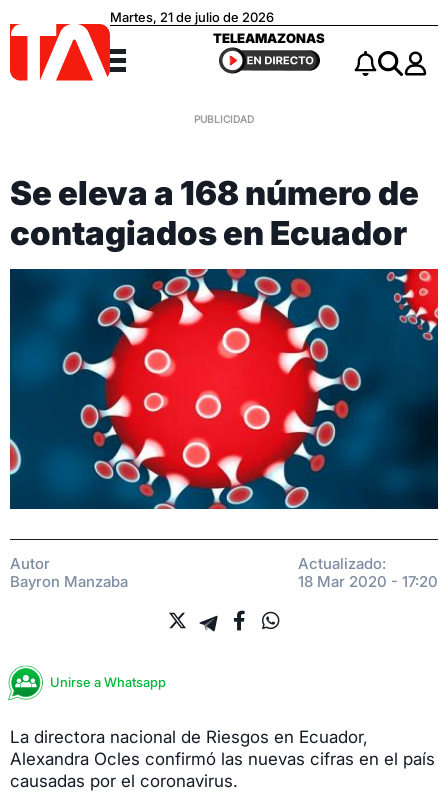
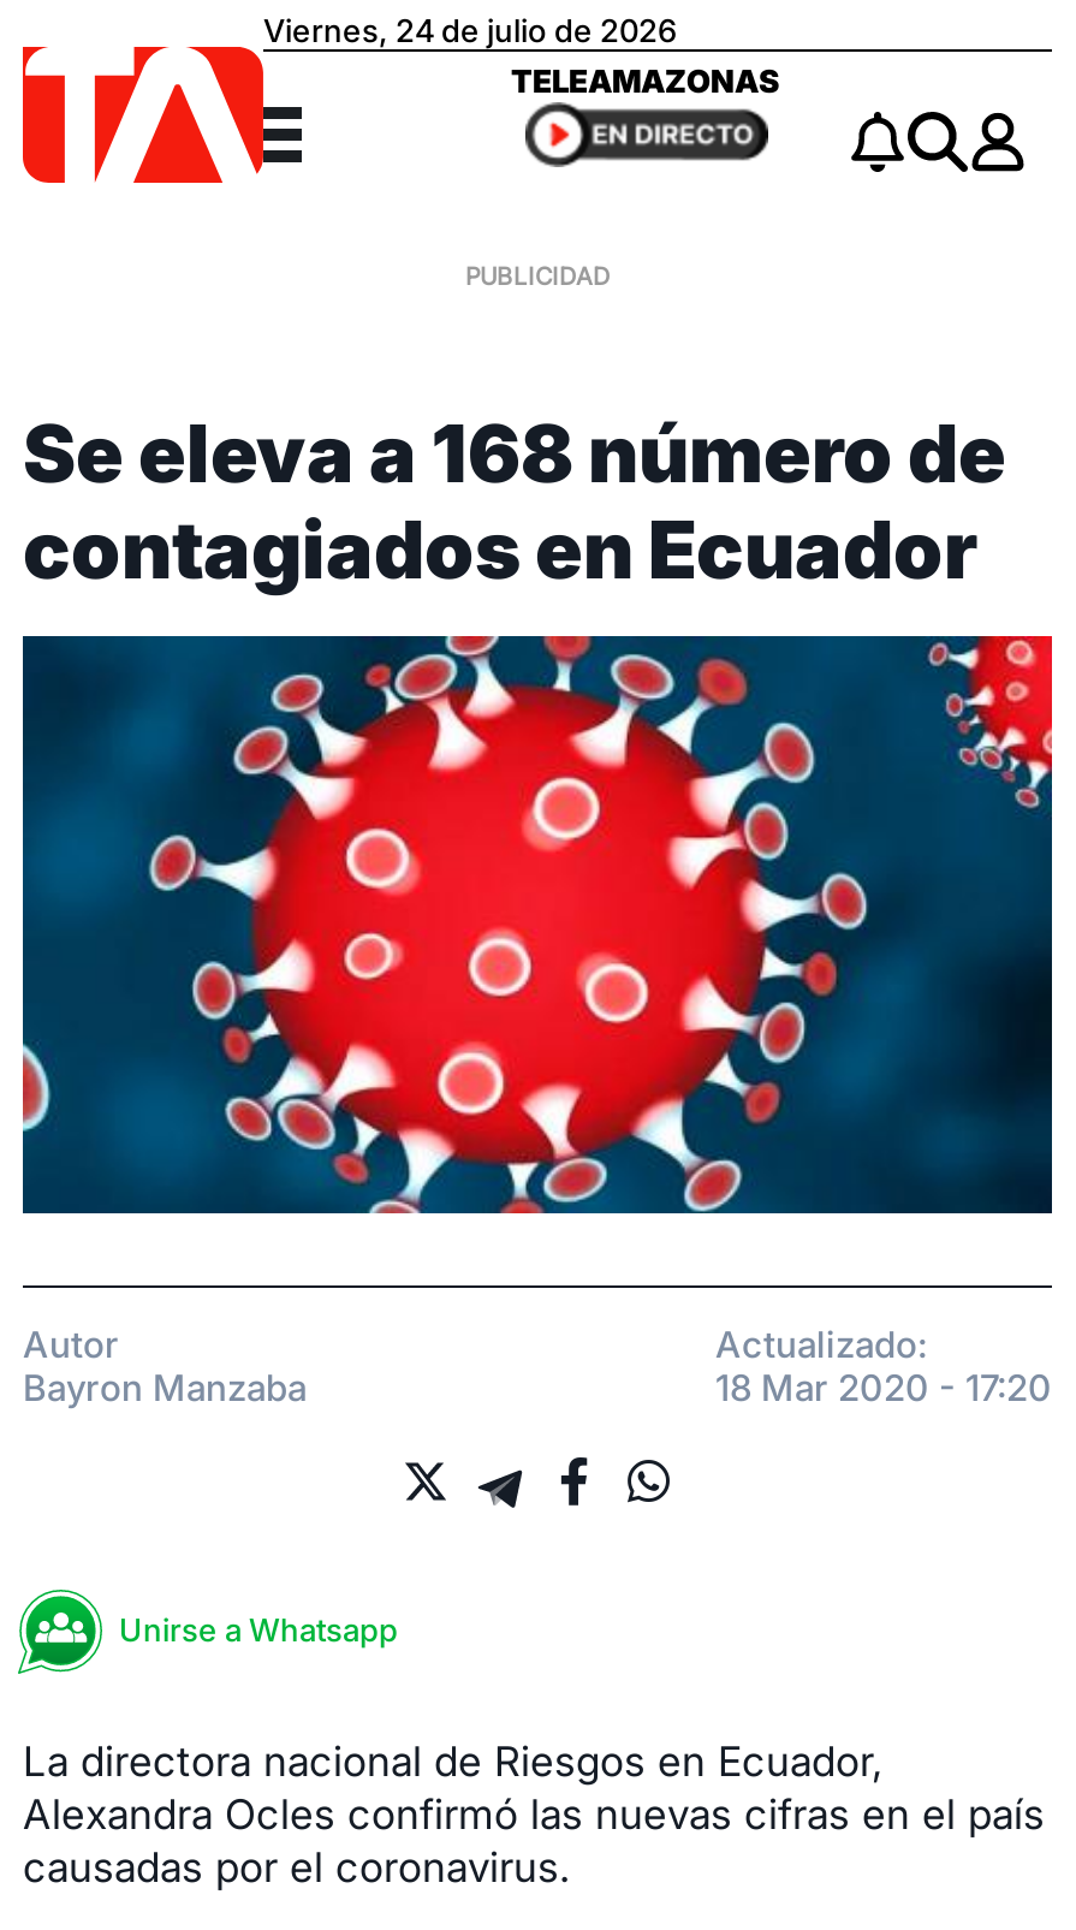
- Martes, 21 de julio de 2026
+ Viernes, 24 de julio de 2026
